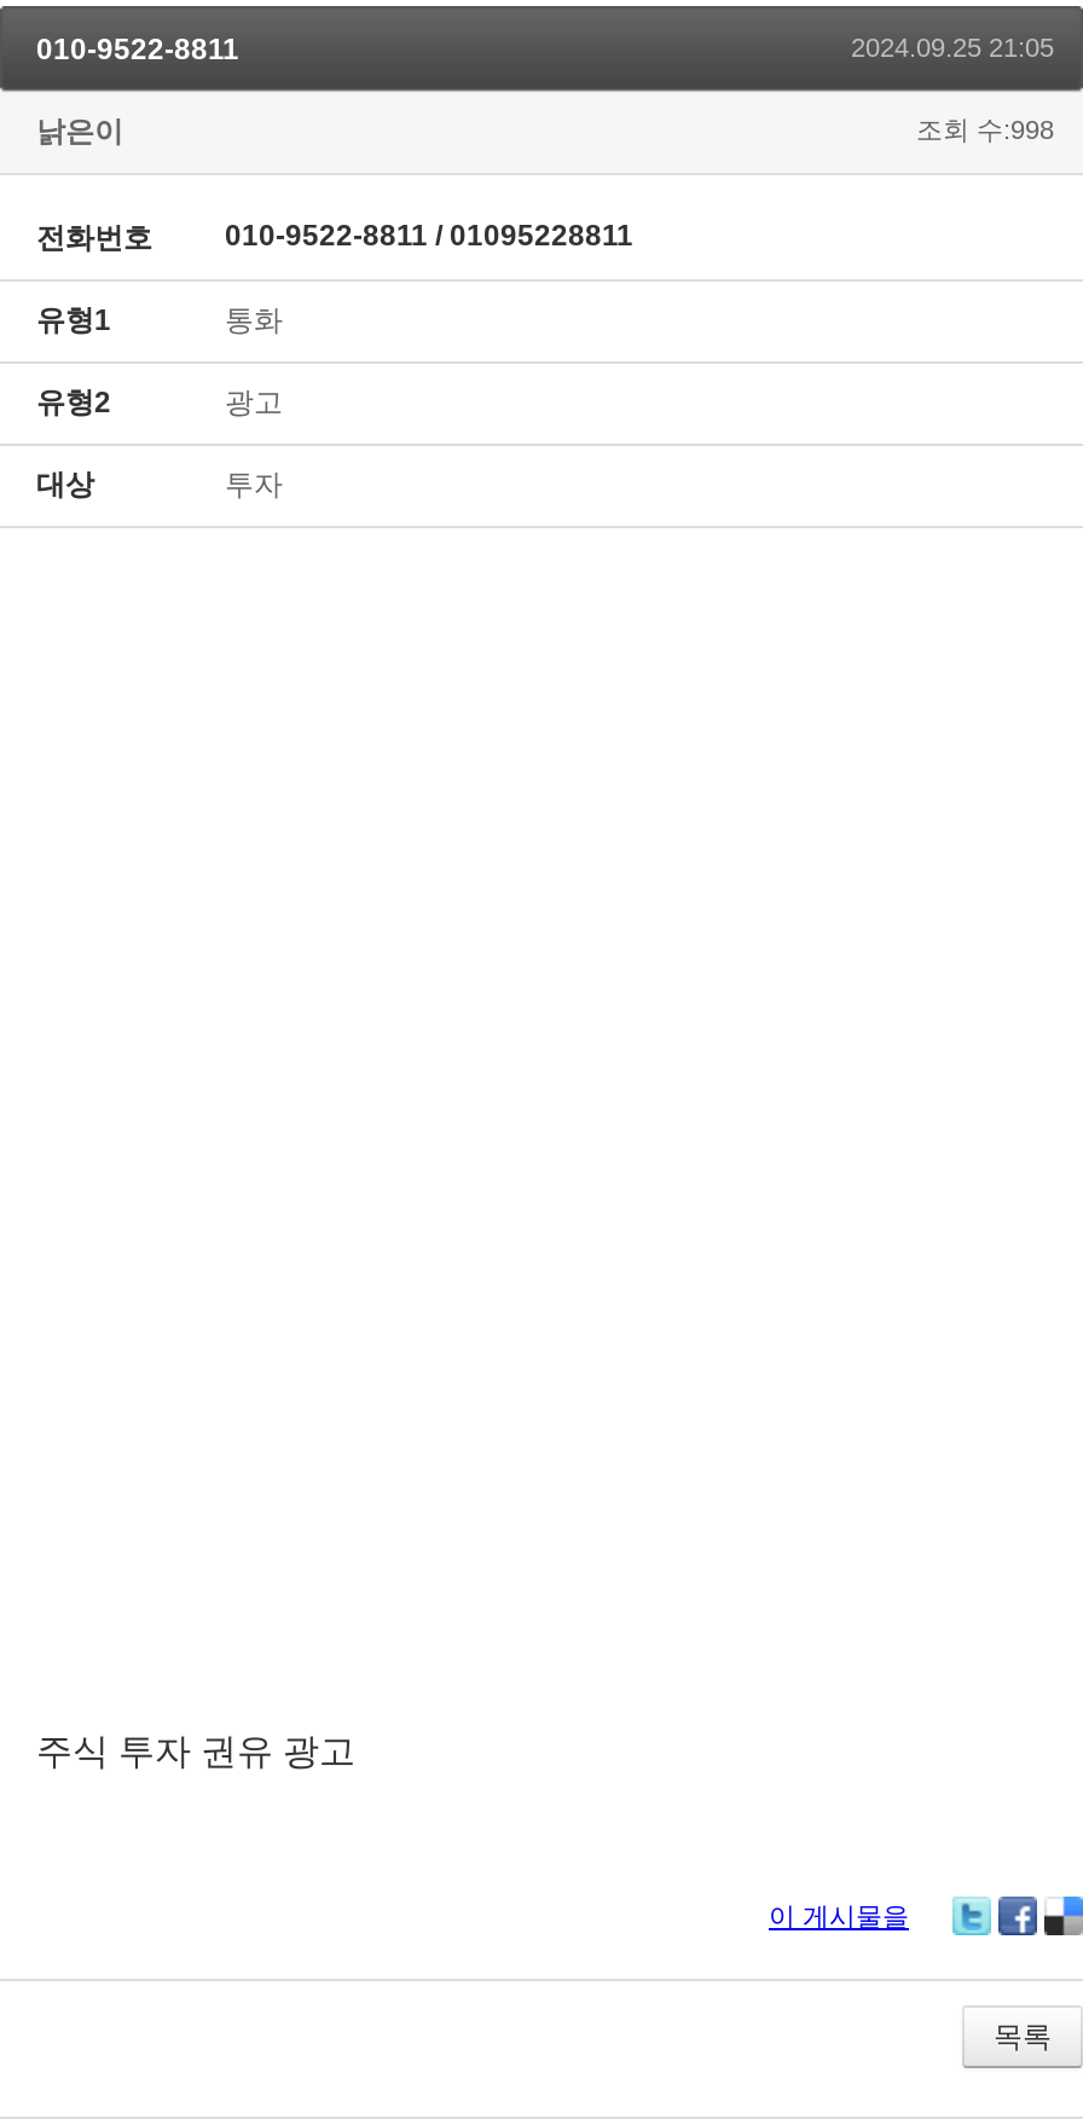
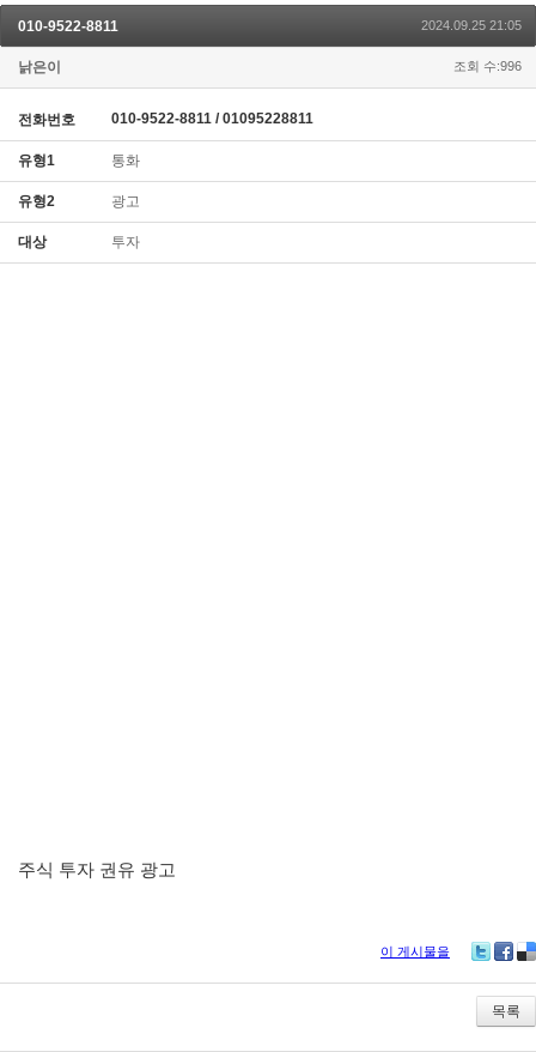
- 조회 수:998
+ 조회 수:996
